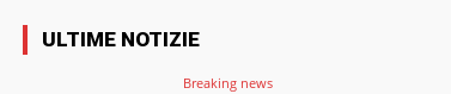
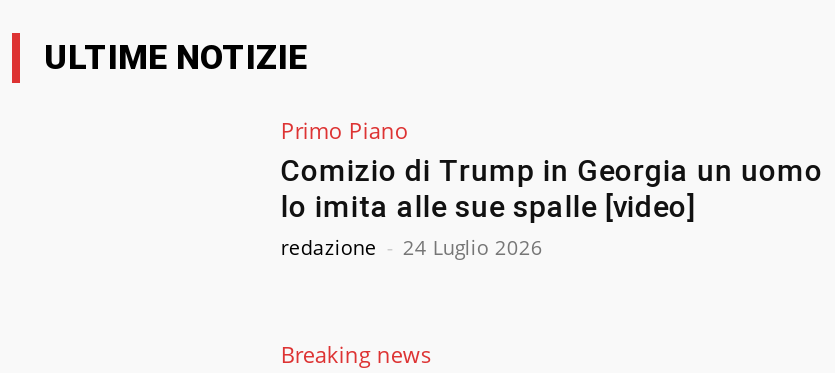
+ Primo Piano
+ Comizio di Trump in Georgia un uomo
+ lo imita alle sue spalle [video]
+ redazione - 24 Luglio 2026
